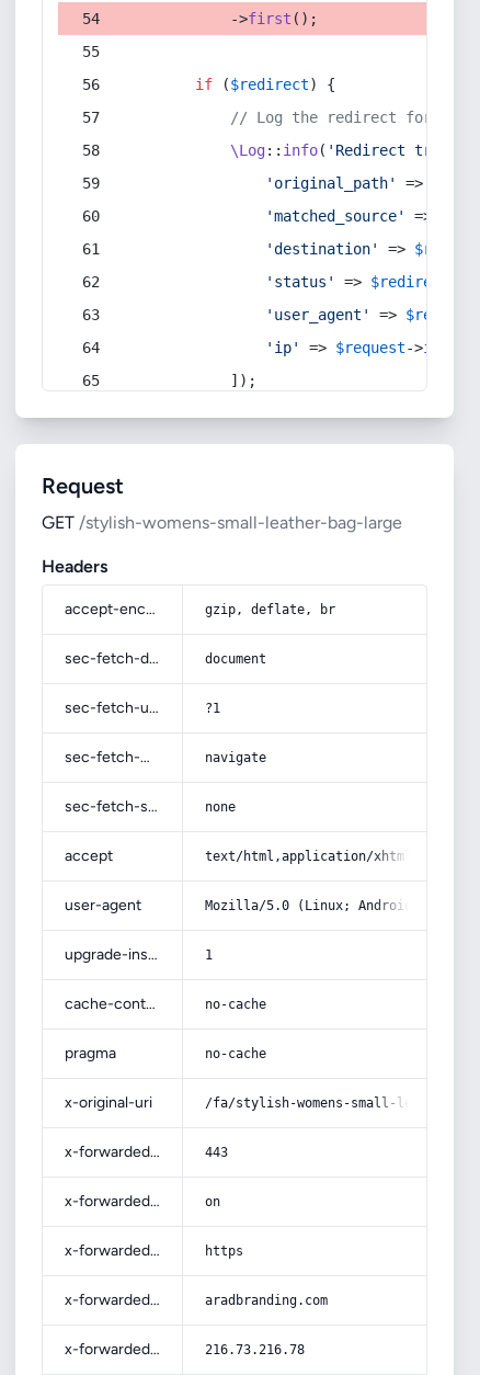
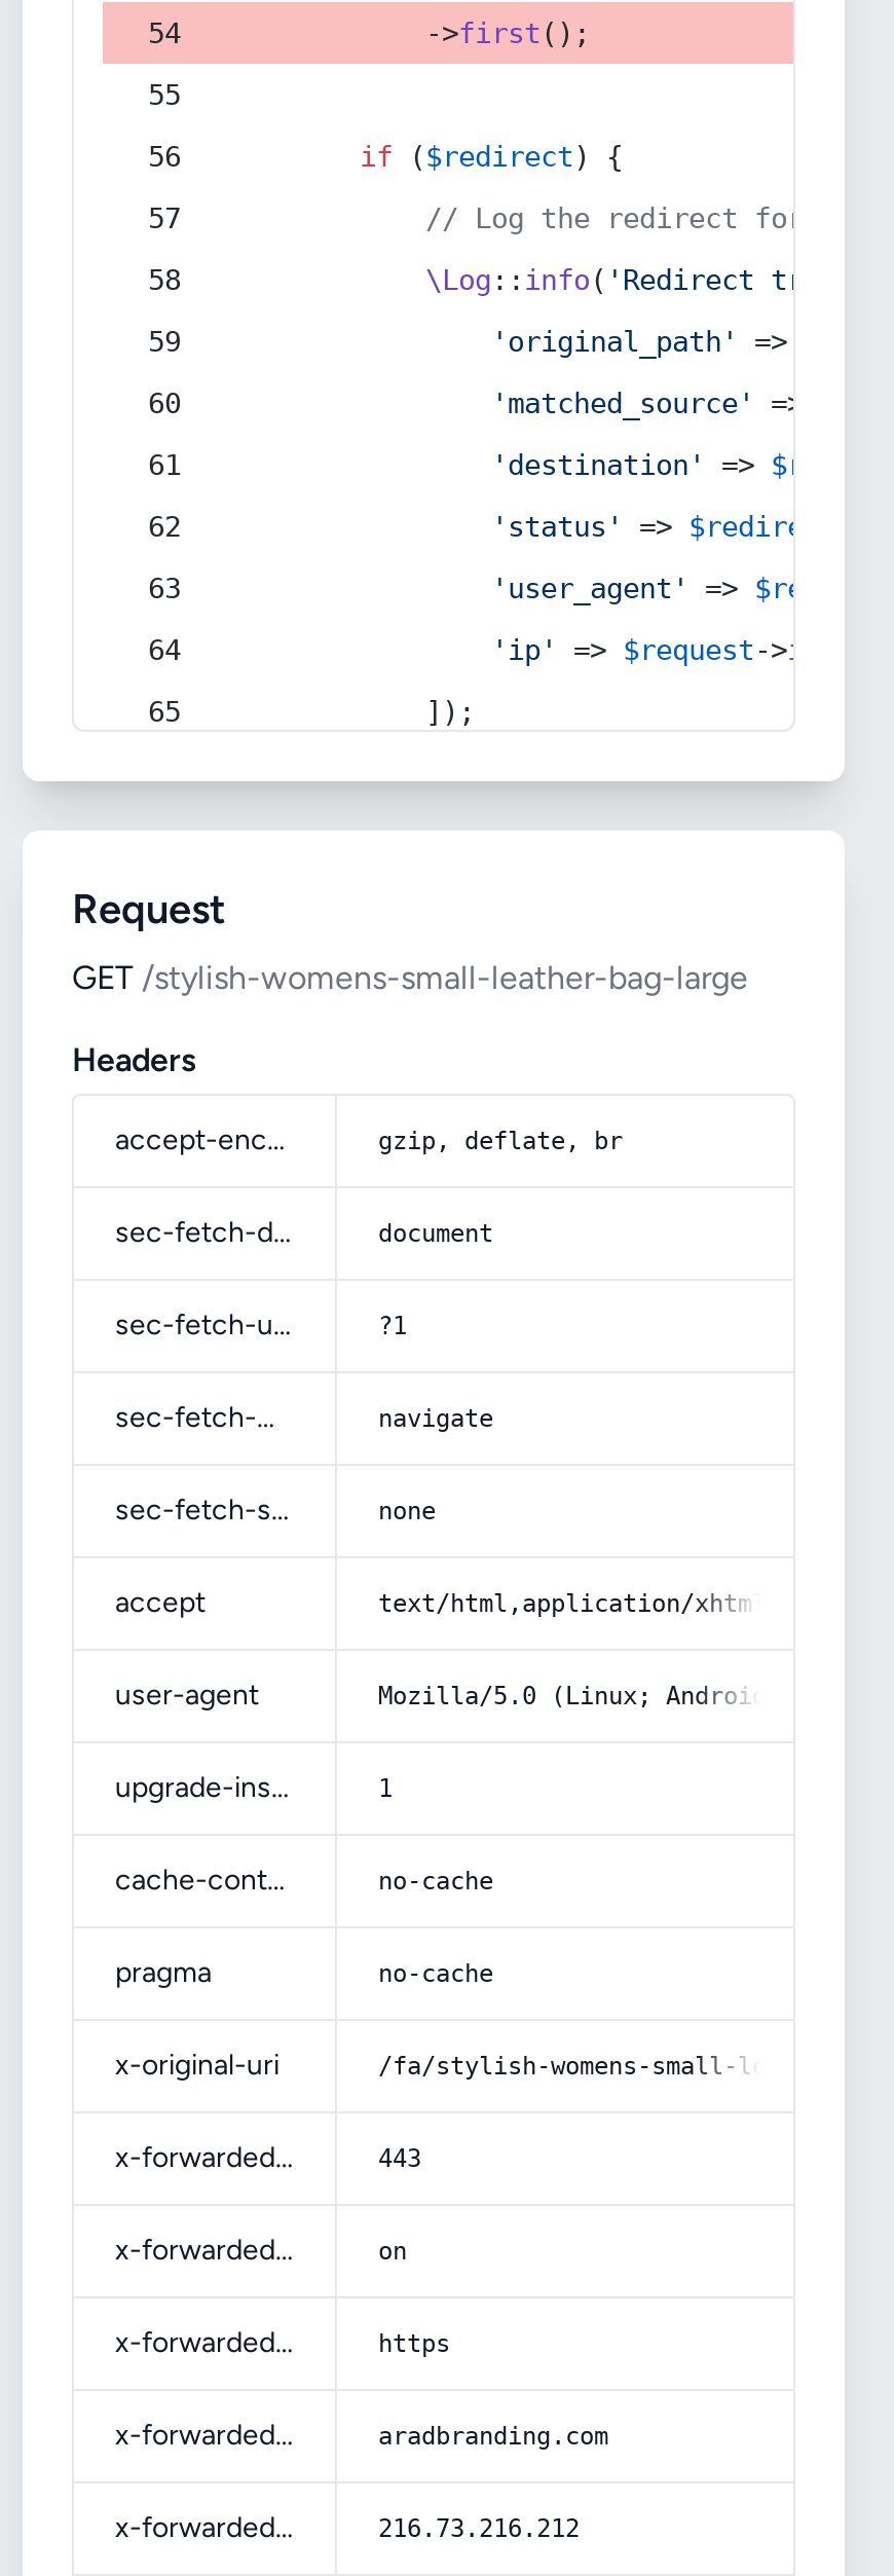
- 216.73.216.78
+ 216.73.216.212
